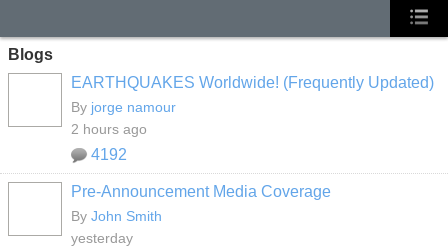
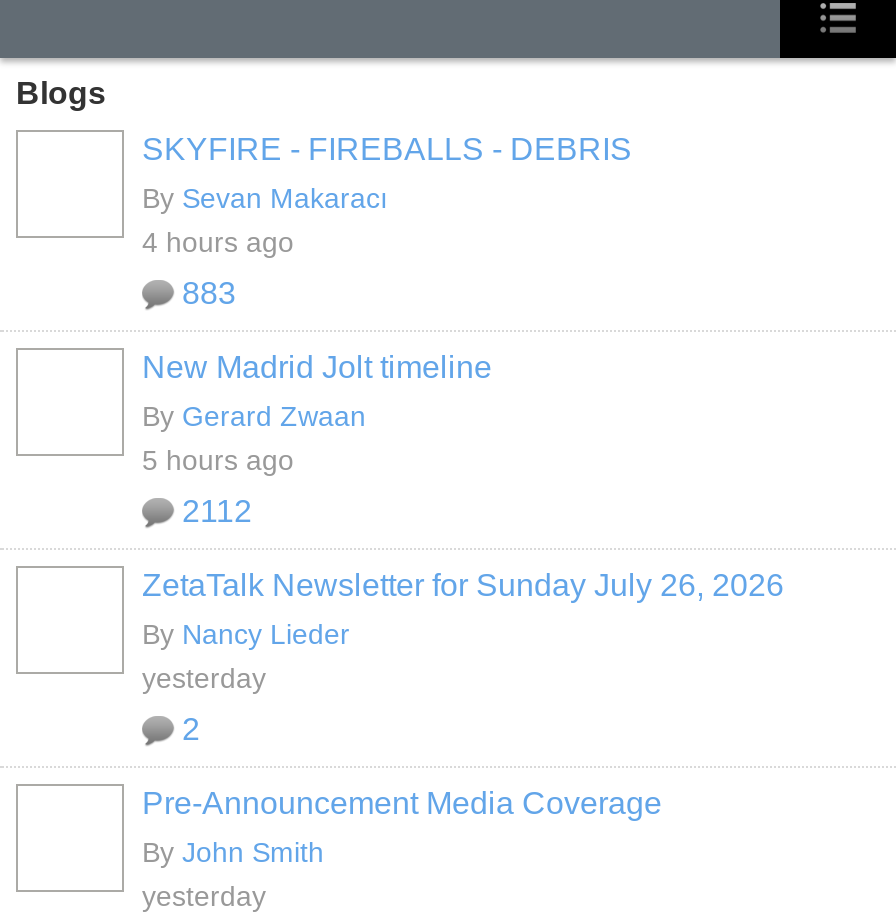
- EARTHQUAKES Worldwide! (Frequently Updated)
- By jorge namour
- 2 hours ago
- 4192
+ SKYFIRE - FIREBALLS - DEBRIS
+ By Sevan Makaracı
+ 4 hours ago
+ 883
+ New Madrid Jolt timeline
+ By Gerard Zwaan
+ 5 hours ago
+ 2112
+ ZetaTalk Newsletter for Sunday July 26, 2026
+ By Nancy Lieder
+ yesterday
+ 2
